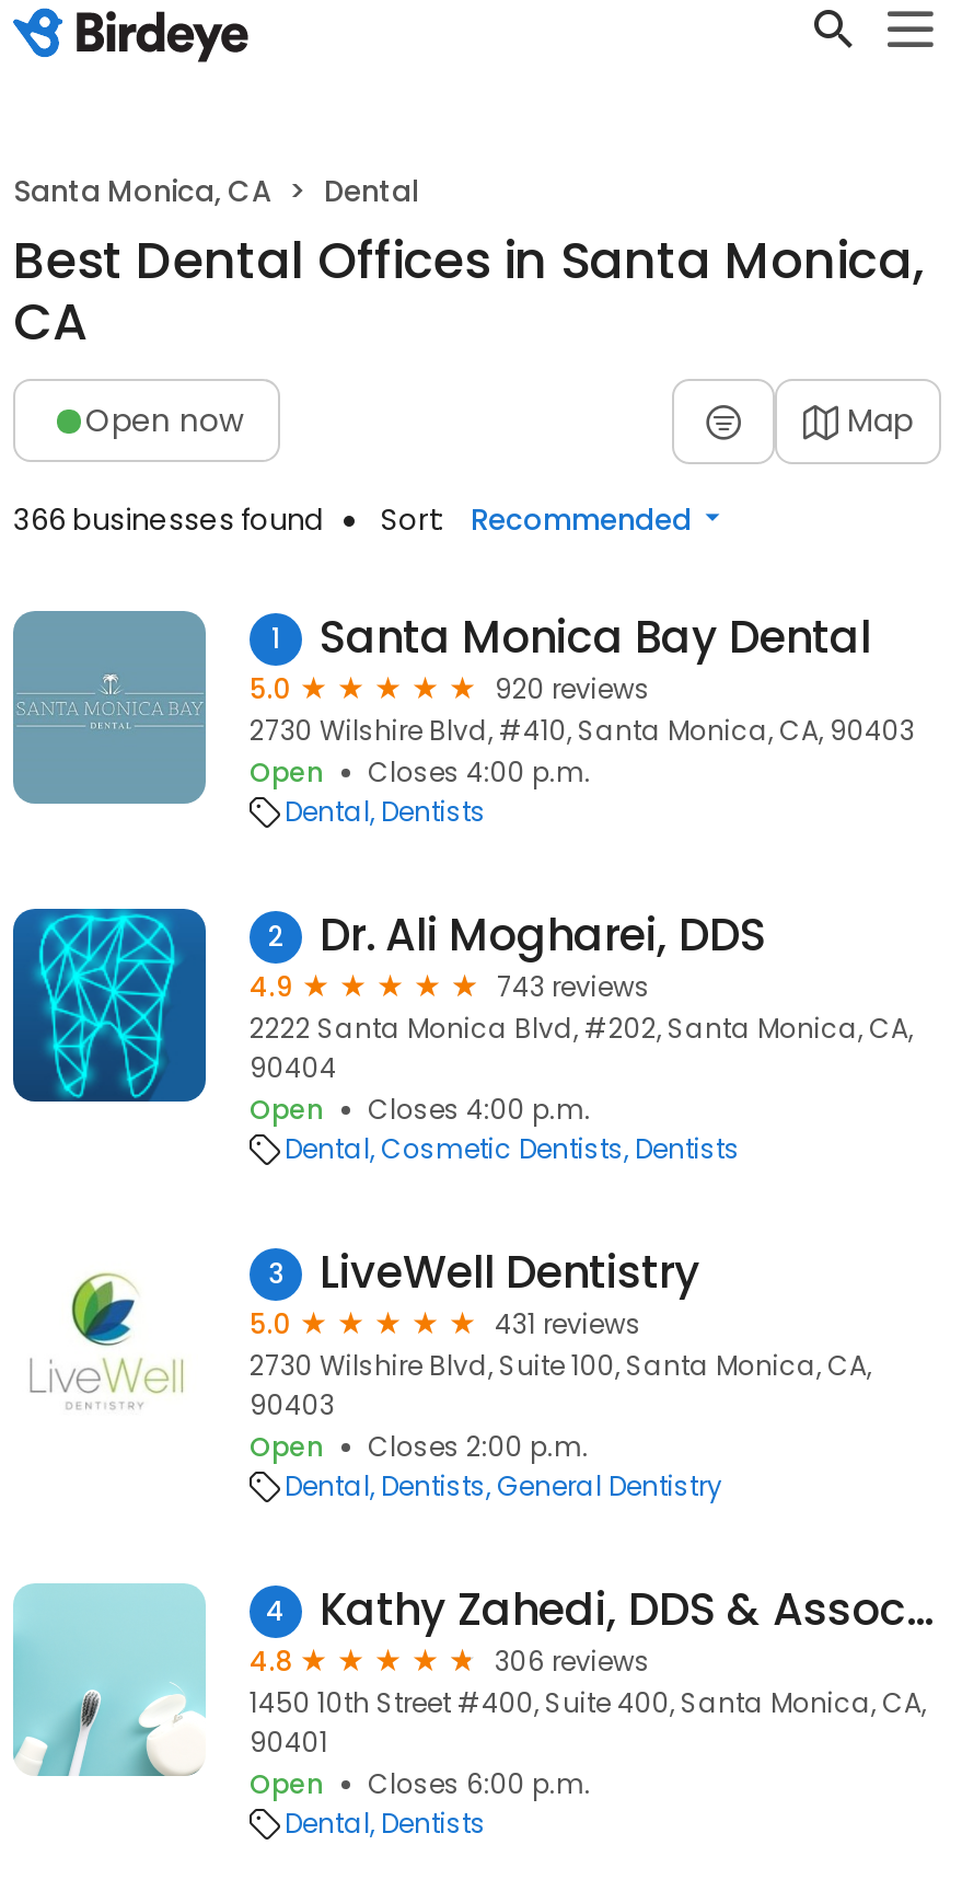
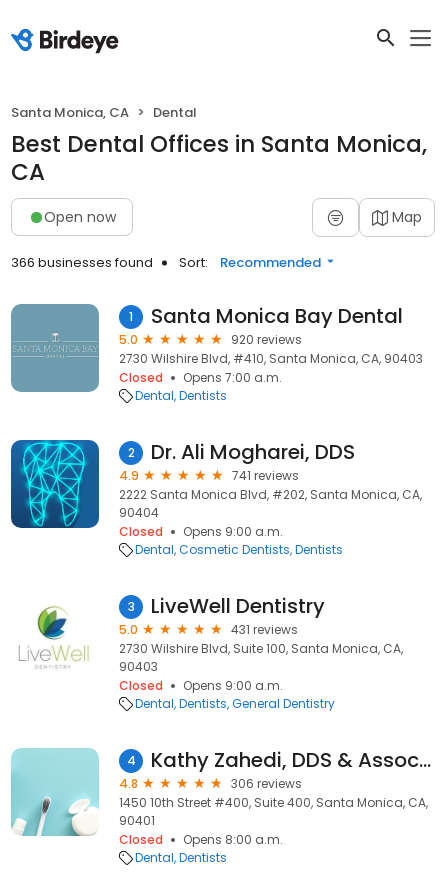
- Open
- Closes 4:00 p.m.
+ Closed
+ Opens 7:00 a.m.

- 743 reviews
+ 741 reviews

- Open
- Closes 4:00 p.m.
+ Closed
+ Opens 9:00 a.m.

- Open
- Closes 2:00 p.m.
+ Closed
+ Opens 9:00 a.m.

- Open
- Closes 6:00 p.m.
+ Closed
+ Opens 8:00 a.m.
